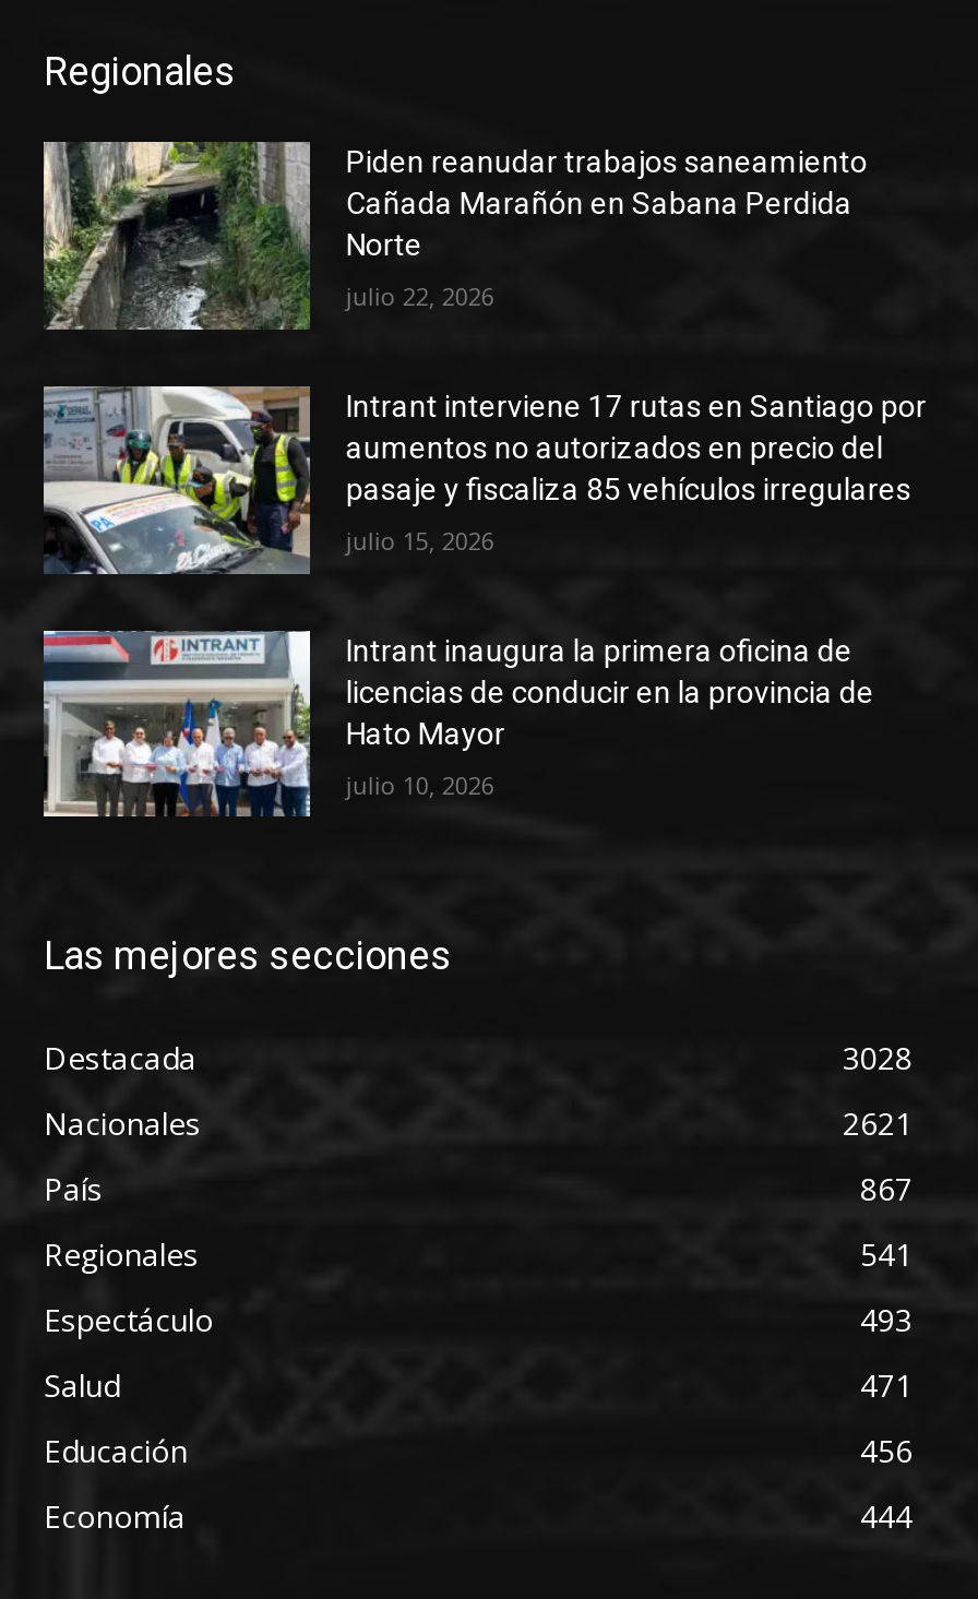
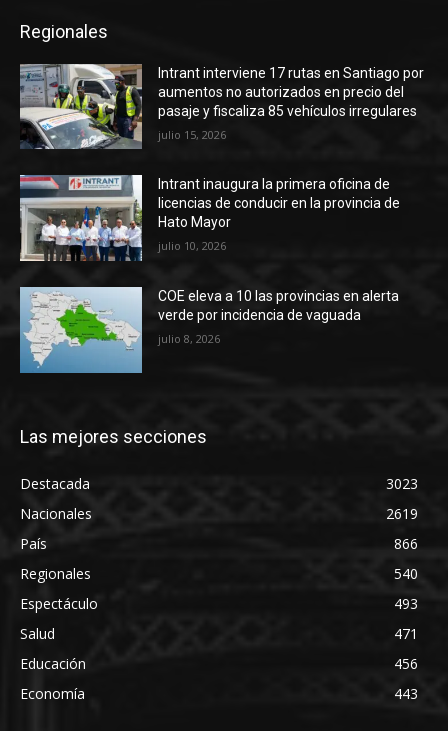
- [image]
- Piden reanudar trabajos saneamiento
- Cañada Marañón en Sabana Perdida
- Norte
- julio 22, 2026

moved up: [image] | Intrant interviene 17 rutas en Santiago por | aumentos no autorizados en precio del | ... | Hato Mayor | julio 10, 2026

+ [image]
+ COE eleva a 10 las provincias en alerta
+ verde por incidencia de vaguada
+ julio 8, 2026

- 3028
+ 3023

- 2621
+ 2619

- 867
+ 866

- 541
+ 540

- 444
+ 443
